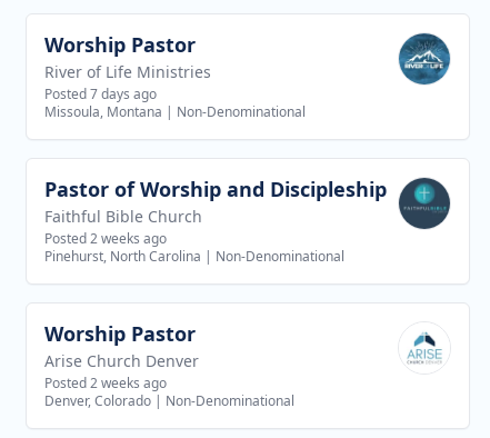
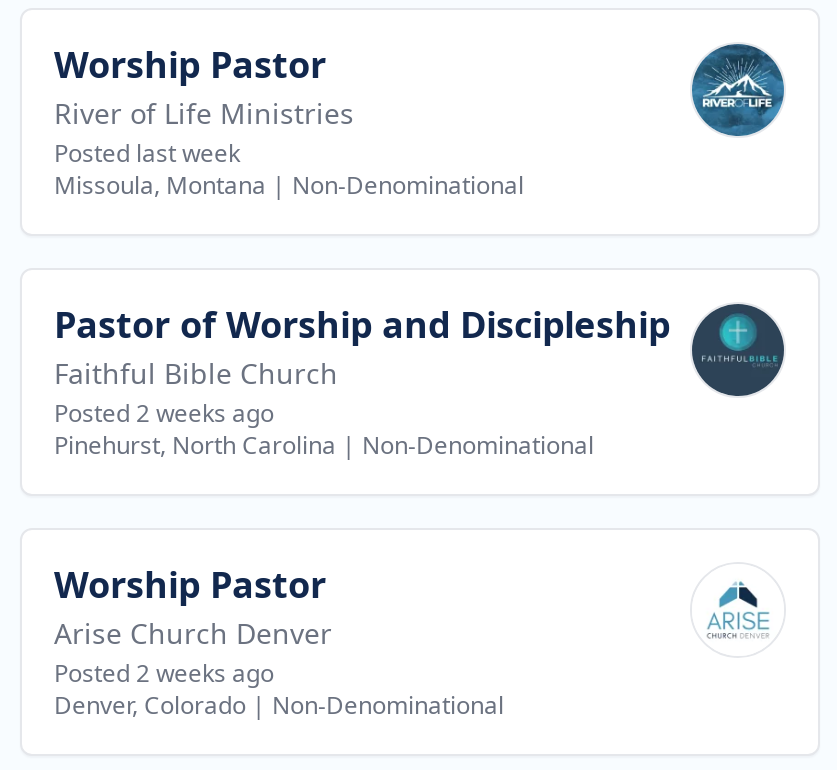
- Posted 7 days ago
+ Posted last week
